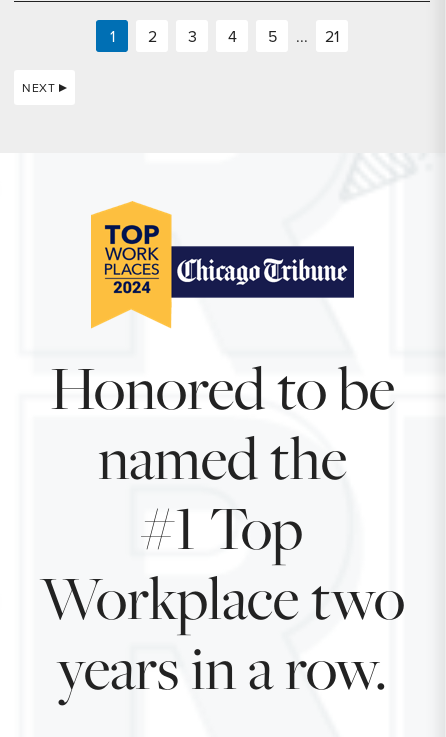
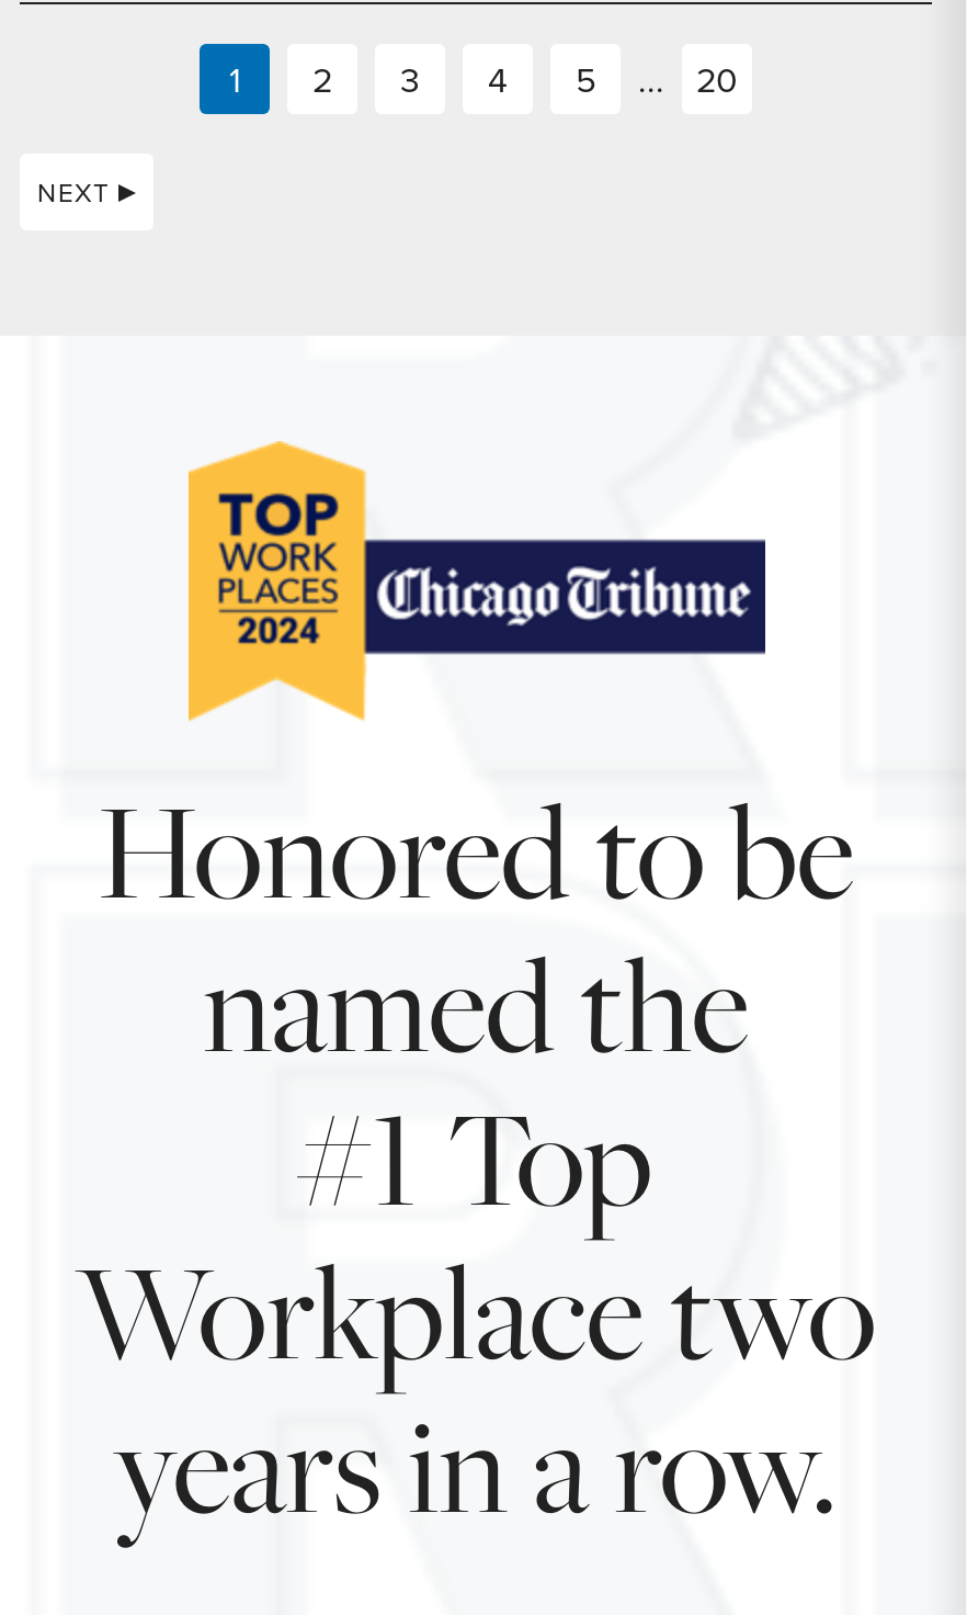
- 21
+ 20
